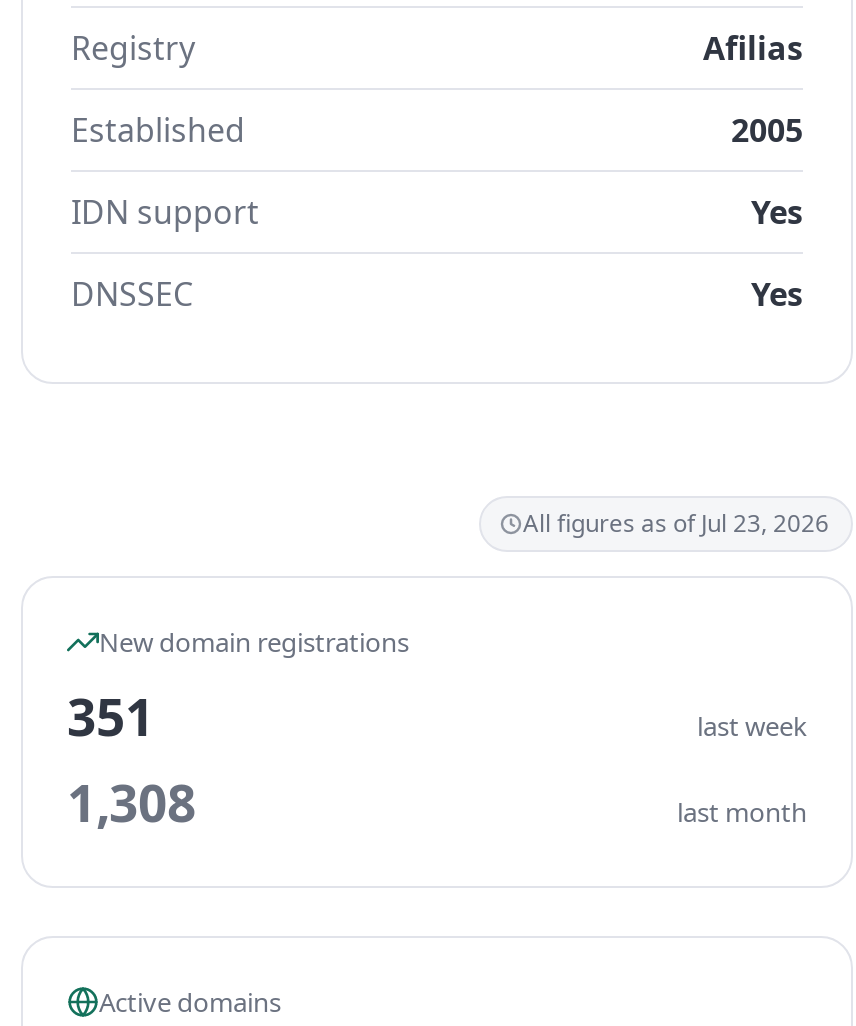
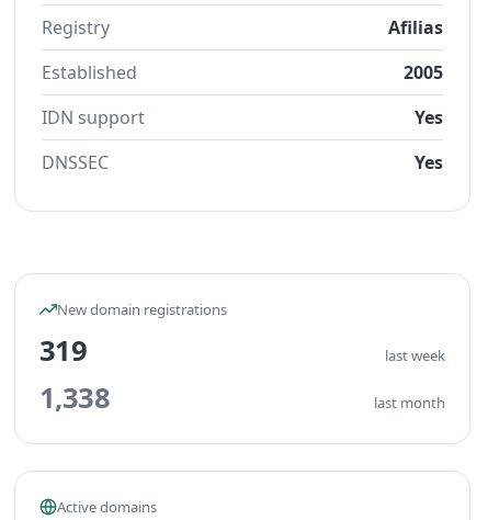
- All figures as of Jul 23, 2026

- 351
+ 319

- 1,308
+ 1,338
